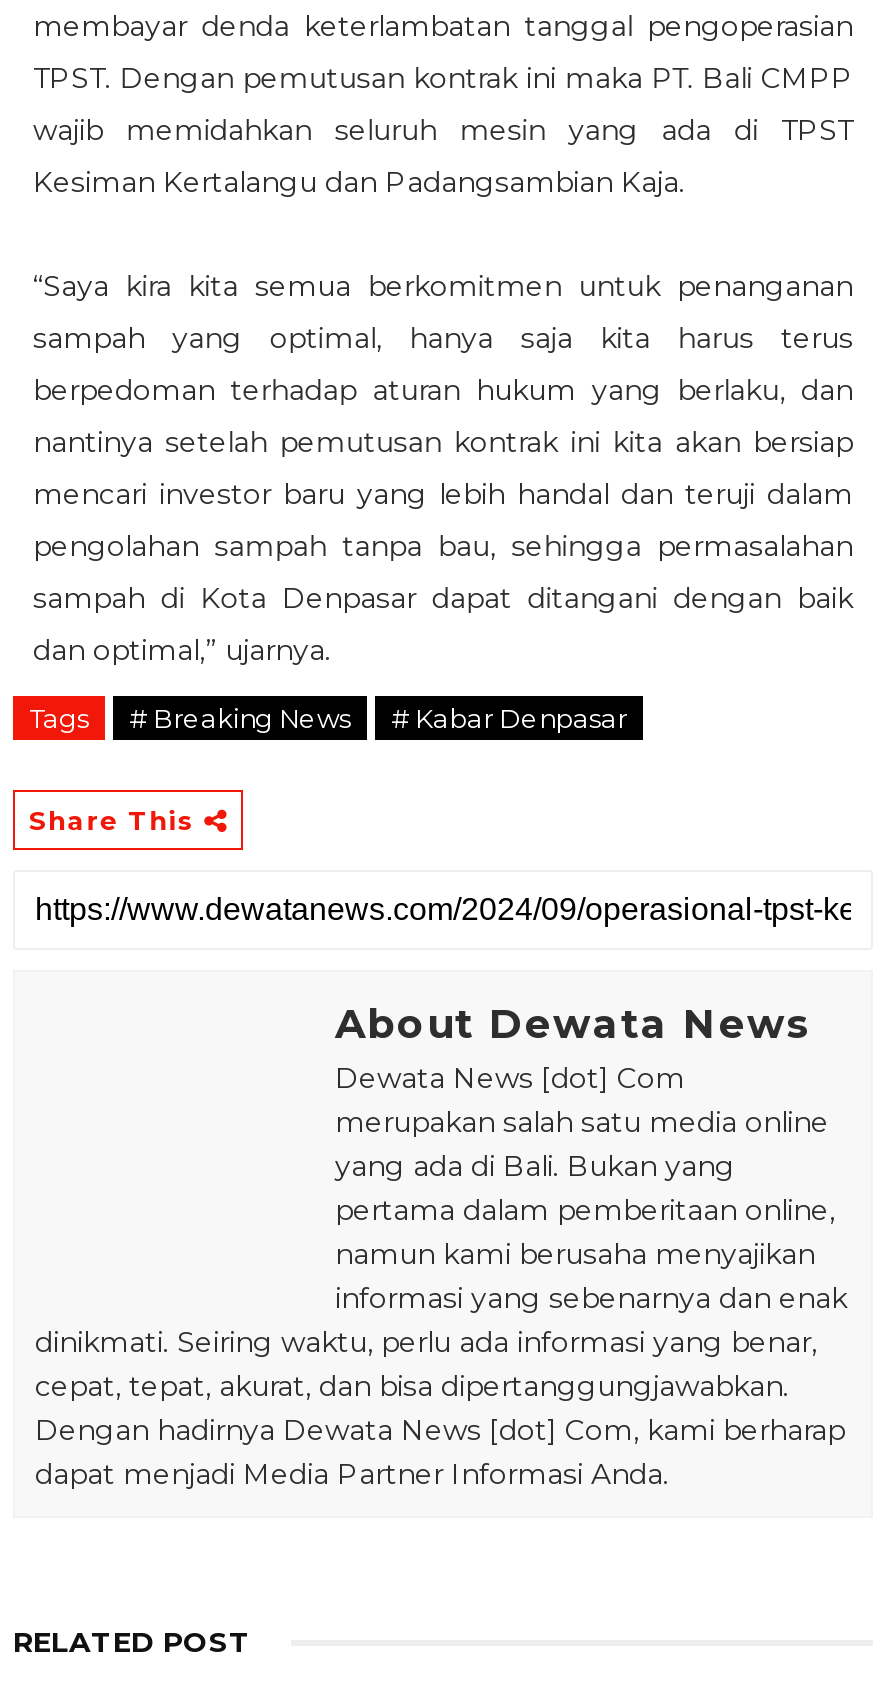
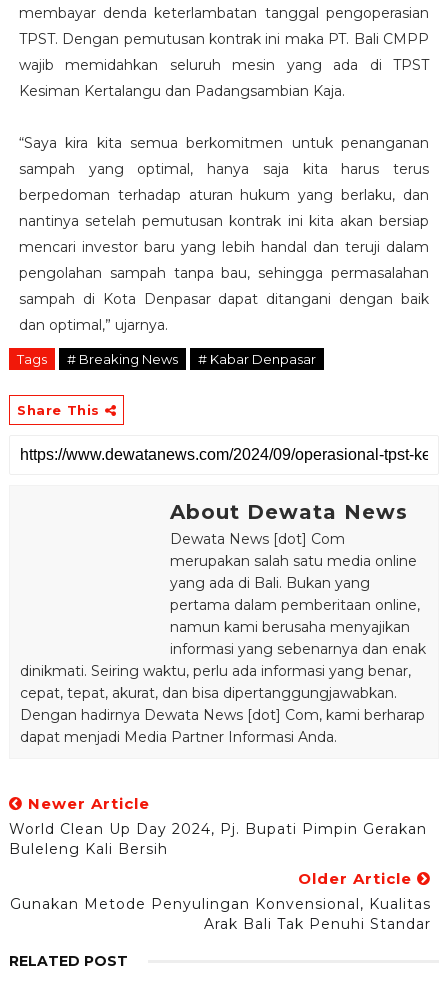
+ Newer Article
+ World Clean Up Day 2024, Pj. Bupati Pimpin Gerakan
+ Buleleng Kali Bersih
+ Older Article
+ Gunakan Metode Penyulingan Konvensional, Kualitas
+ Arak Bali Tak Penuhi Standar
